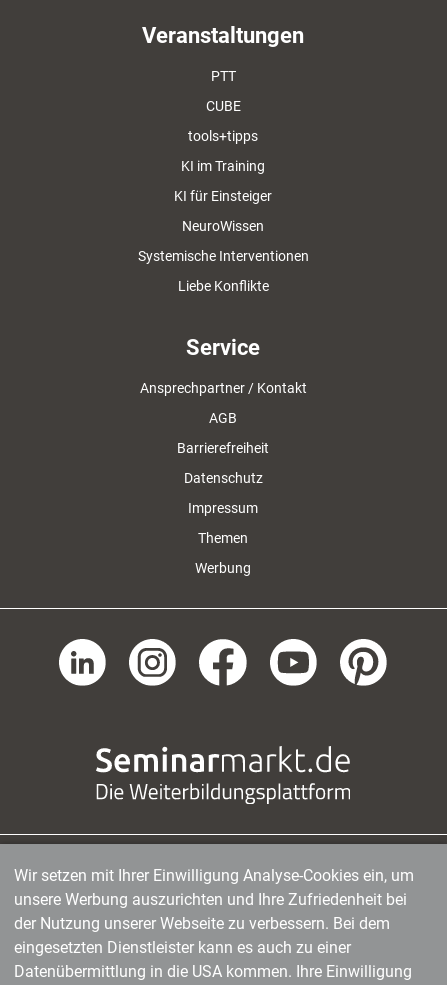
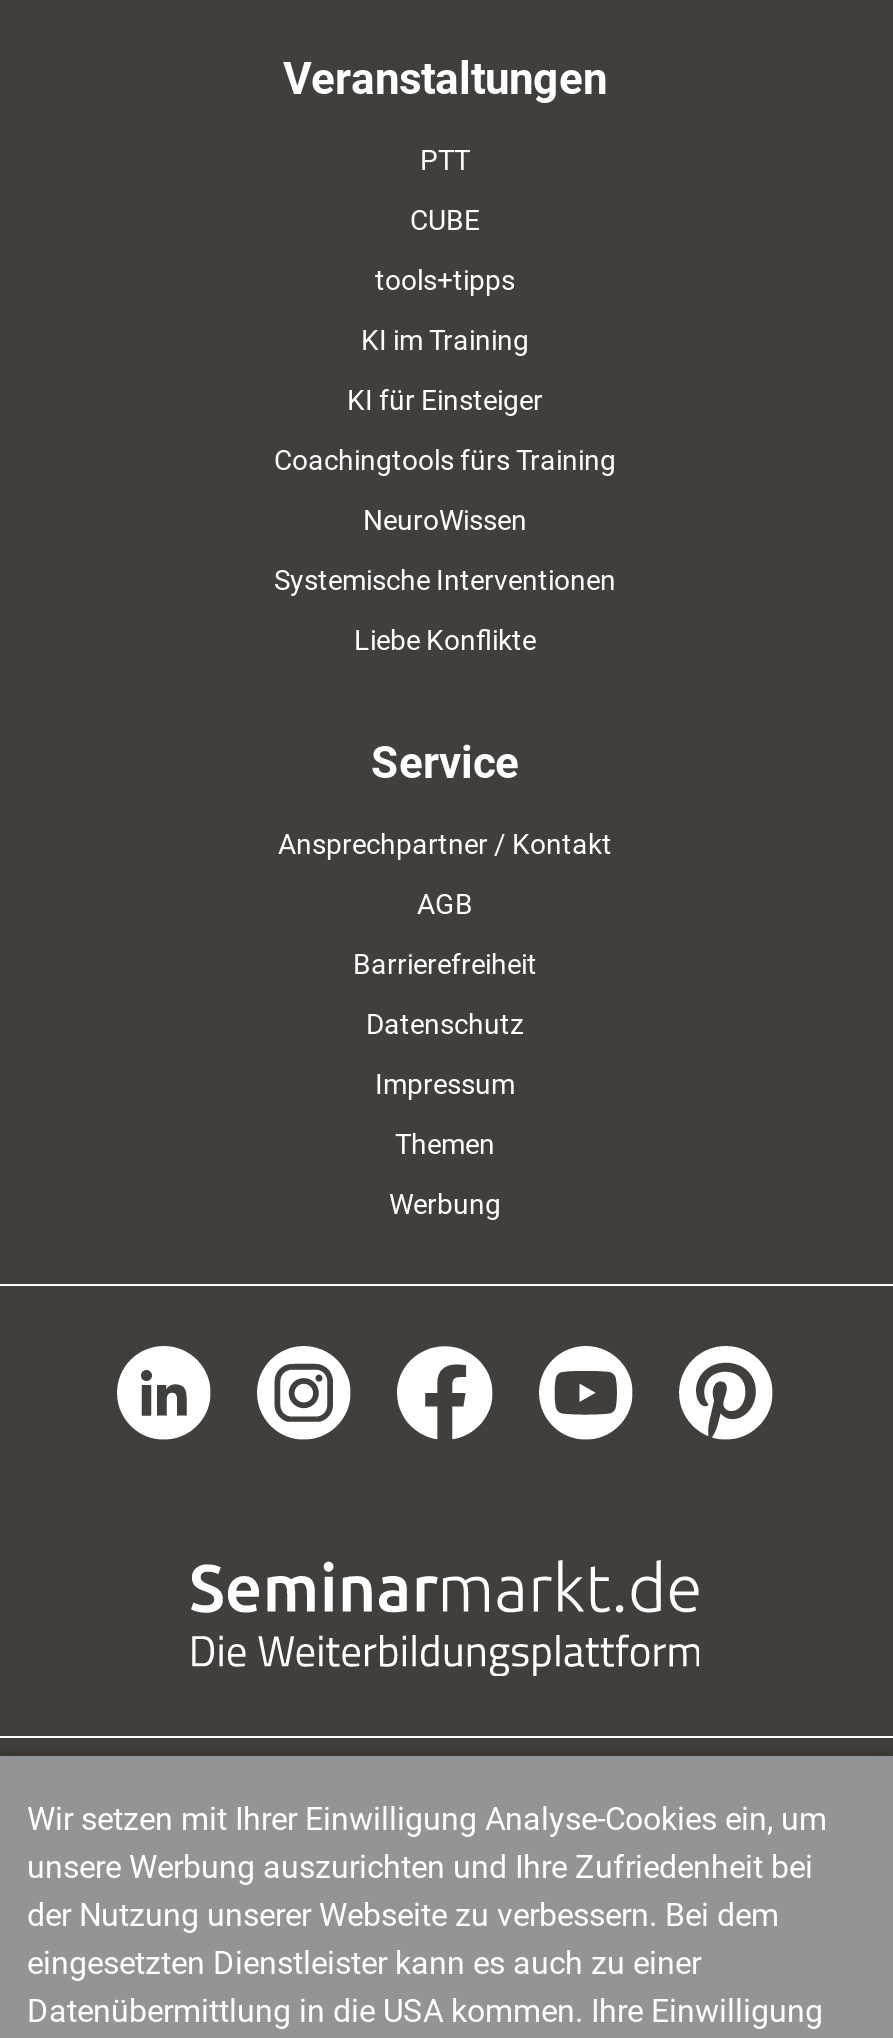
+ Coachingtools fürs Training
